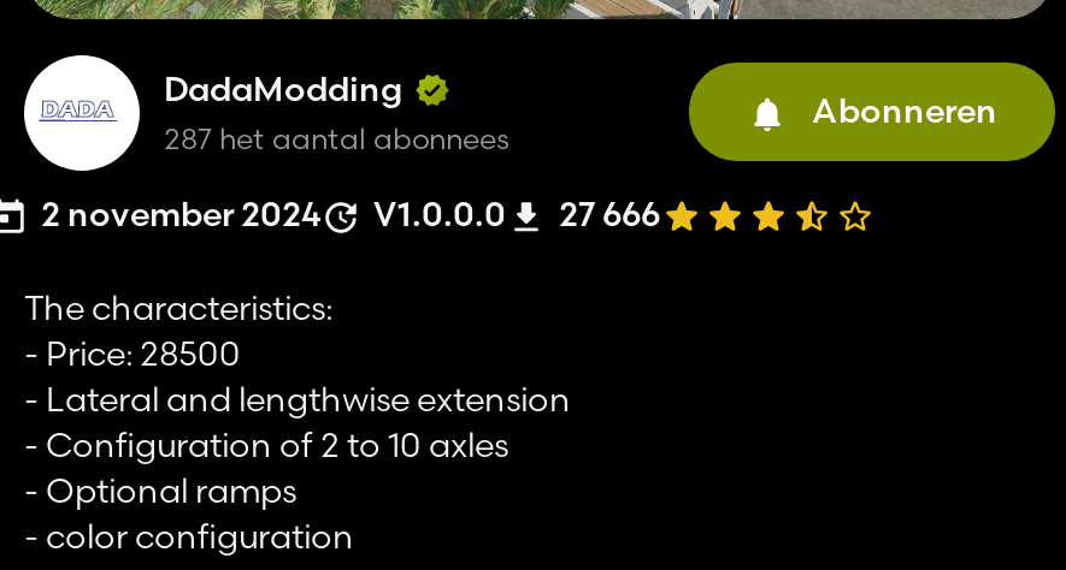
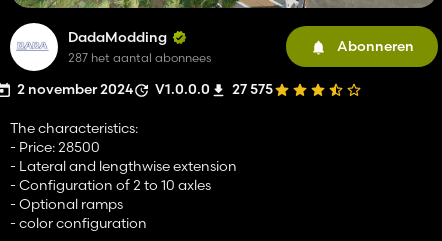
- 2 november 2024 V1.0.0.0 27 666
+ 2 november 2024 V1.0.0.0 27 575
